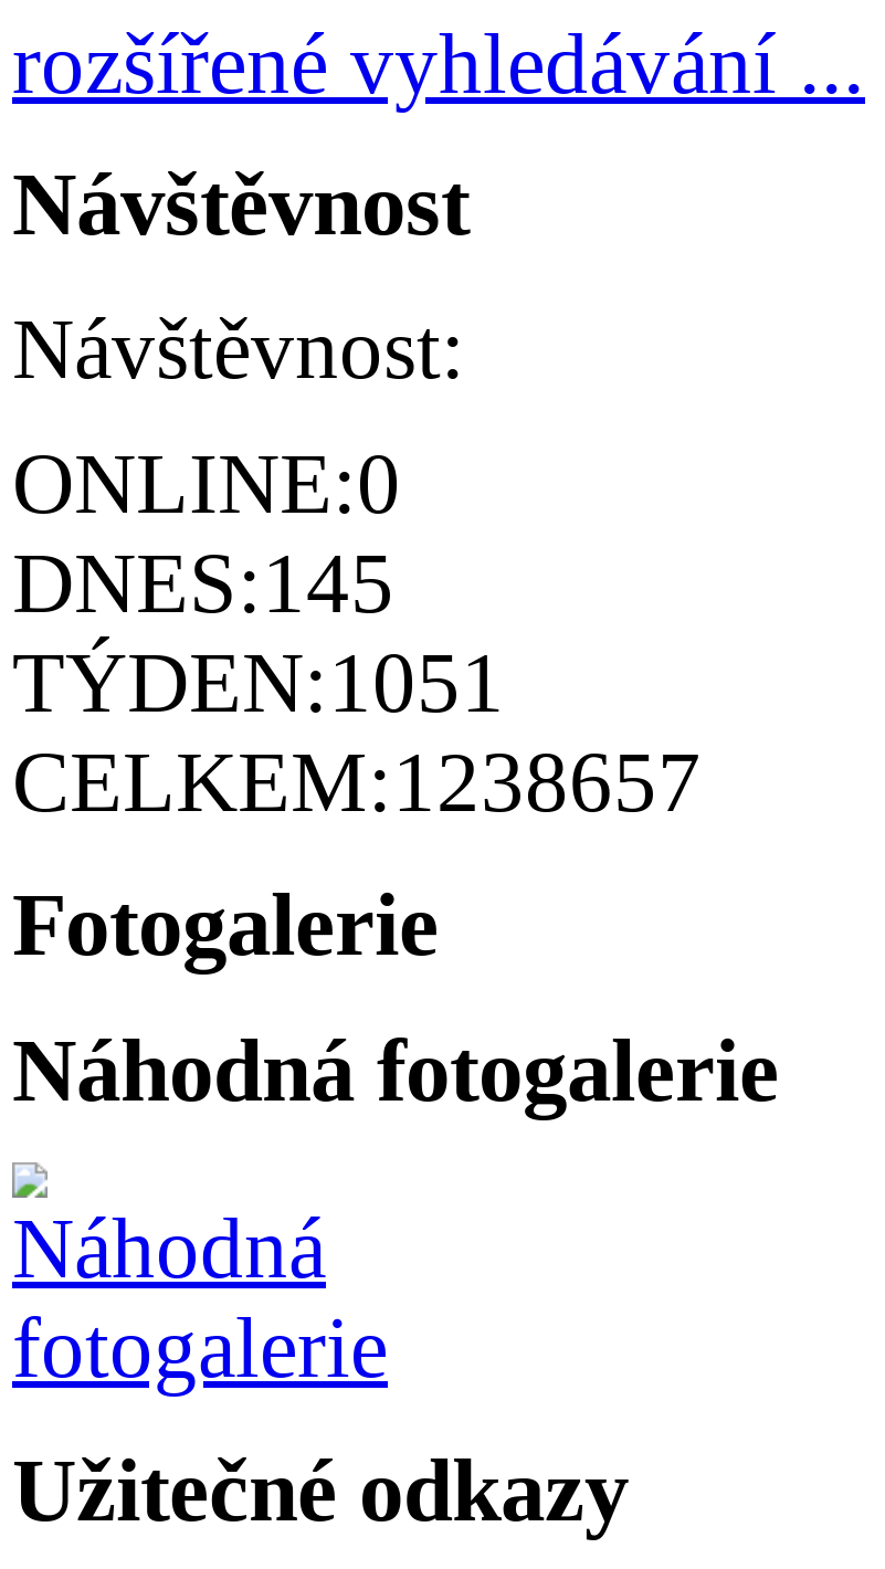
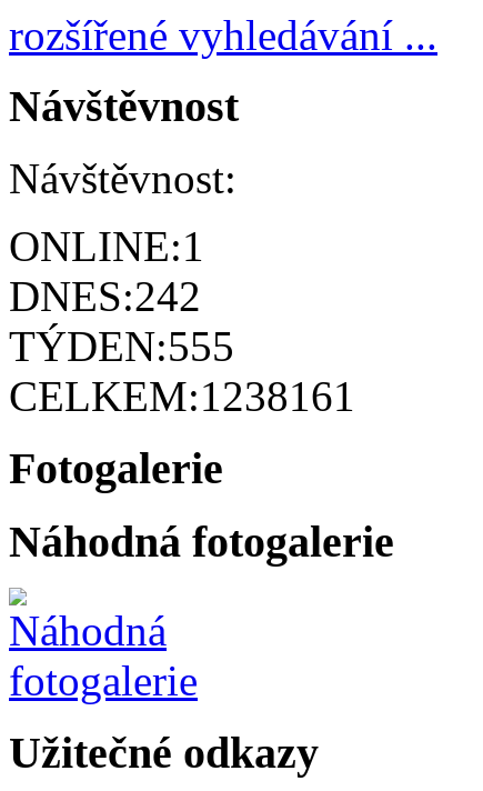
- ONLINE:0
+ ONLINE:1

- DNES:145
+ DNES:242

- TÝDEN:1051
+ TÝDEN:555

- CELKEM:1238657
+ CELKEM:1238161
